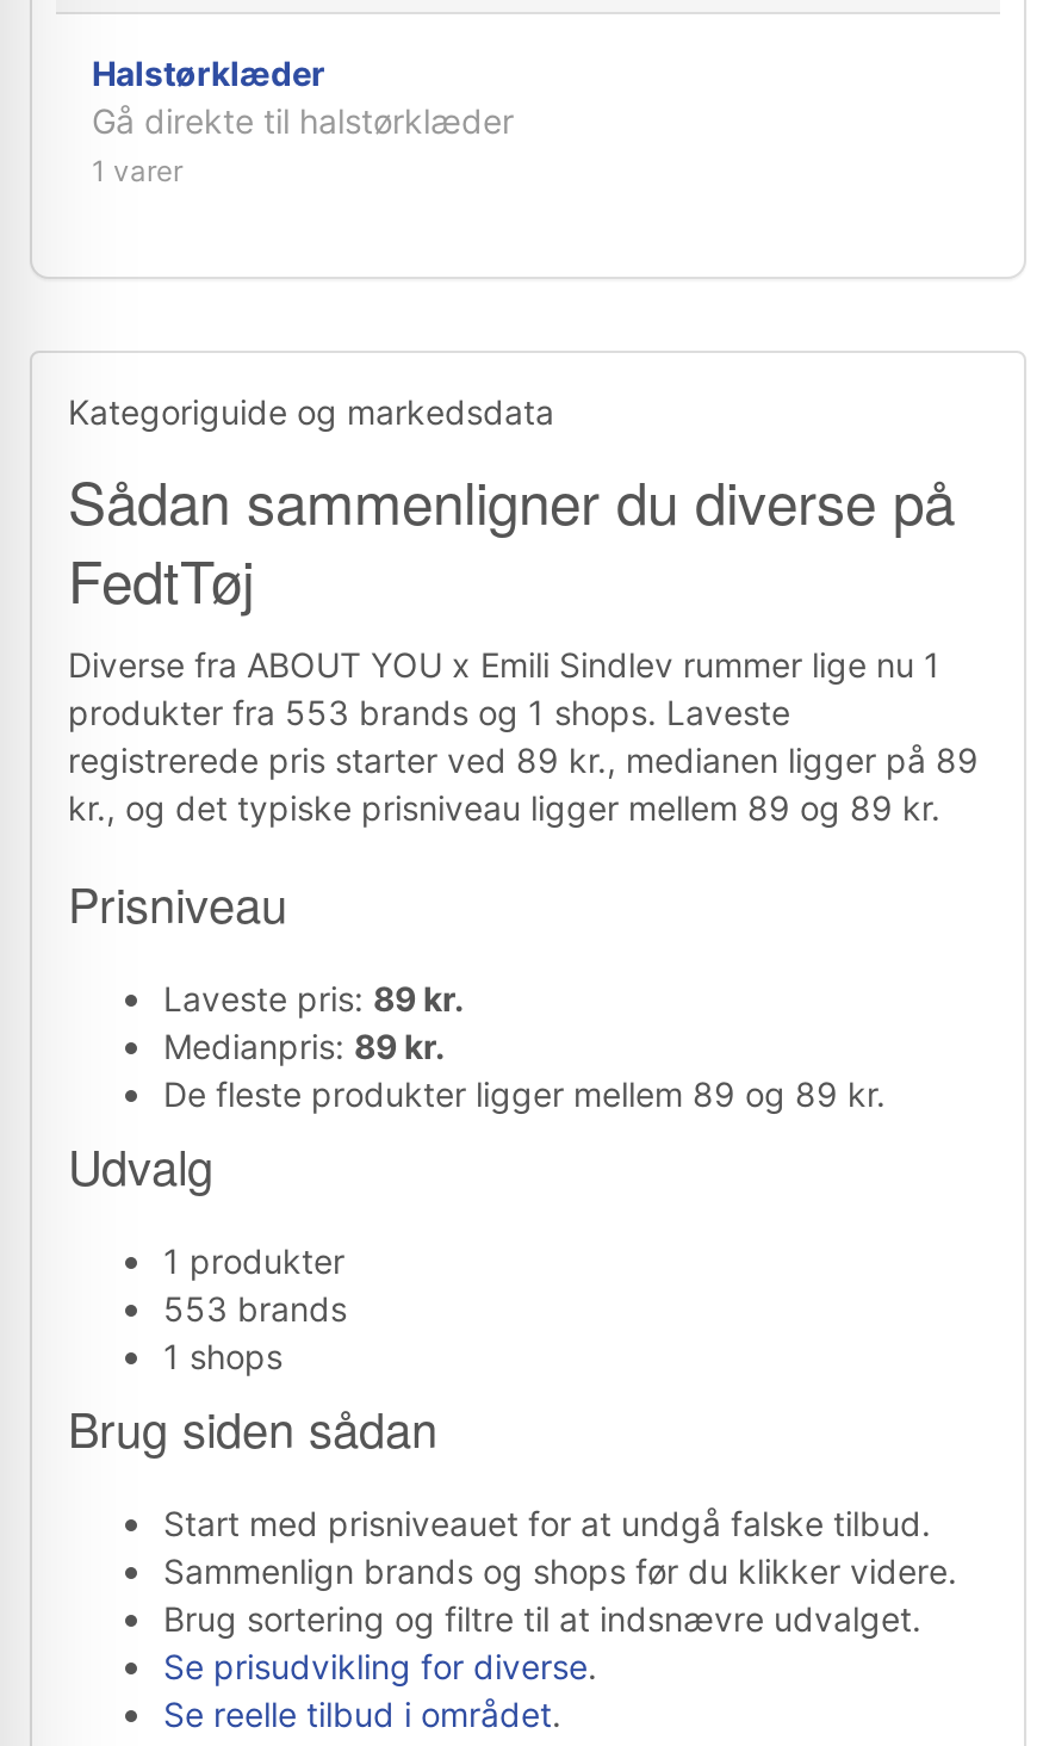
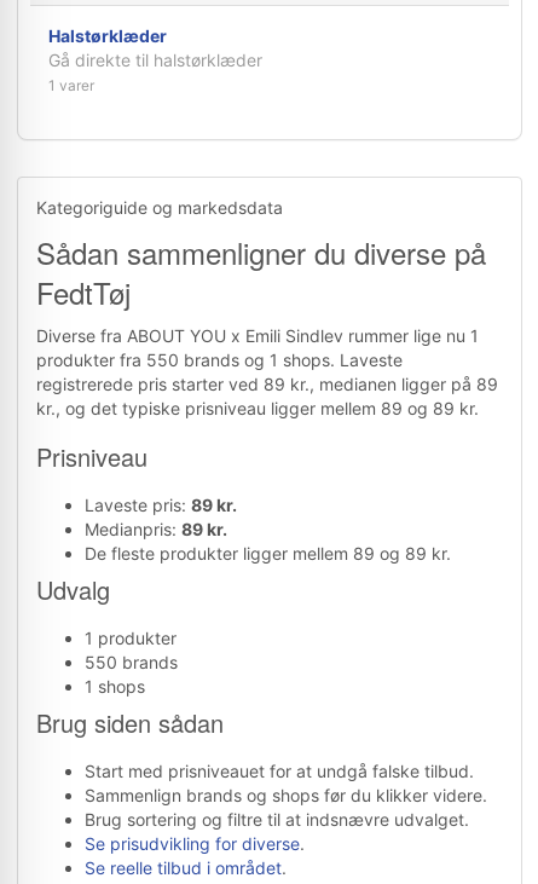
- produkter fra 553 brands og 1 shops. Laveste
+ produkter fra 550 brands og 1 shops. Laveste

- 553 brands
+ 550 brands
